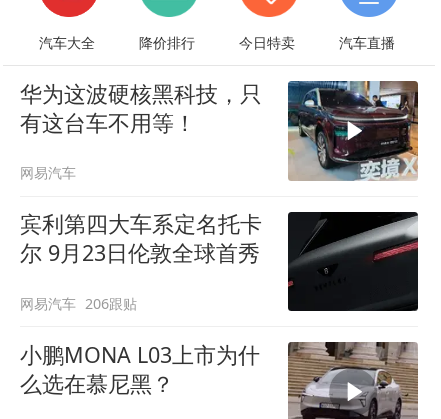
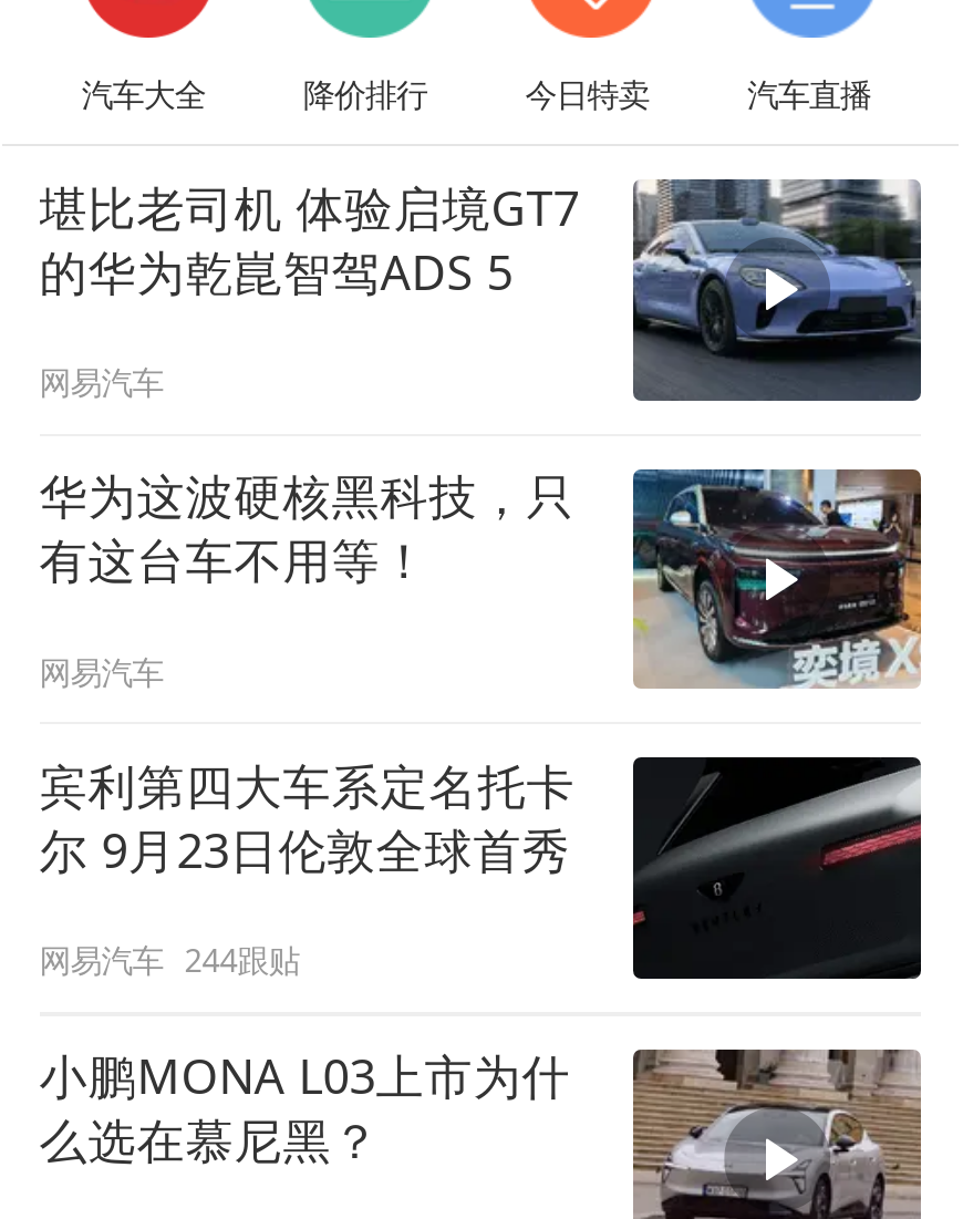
+ [image]
+ 堪比老司机 体验启境GT7
+ 的华为乾崑智驾ADS 5
+ 网易汽车

- 网易汽车 206跟贴
+ 网易汽车 244跟贴
